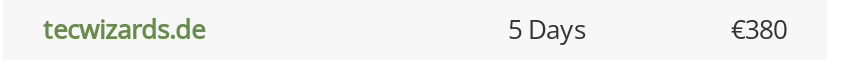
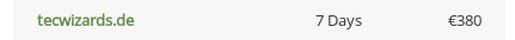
- 5 Days
+ 7 Days
